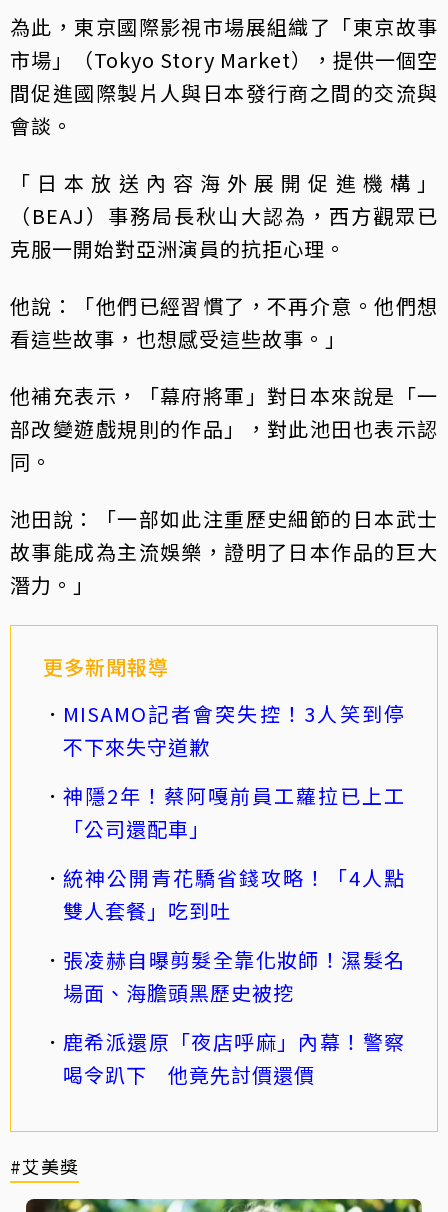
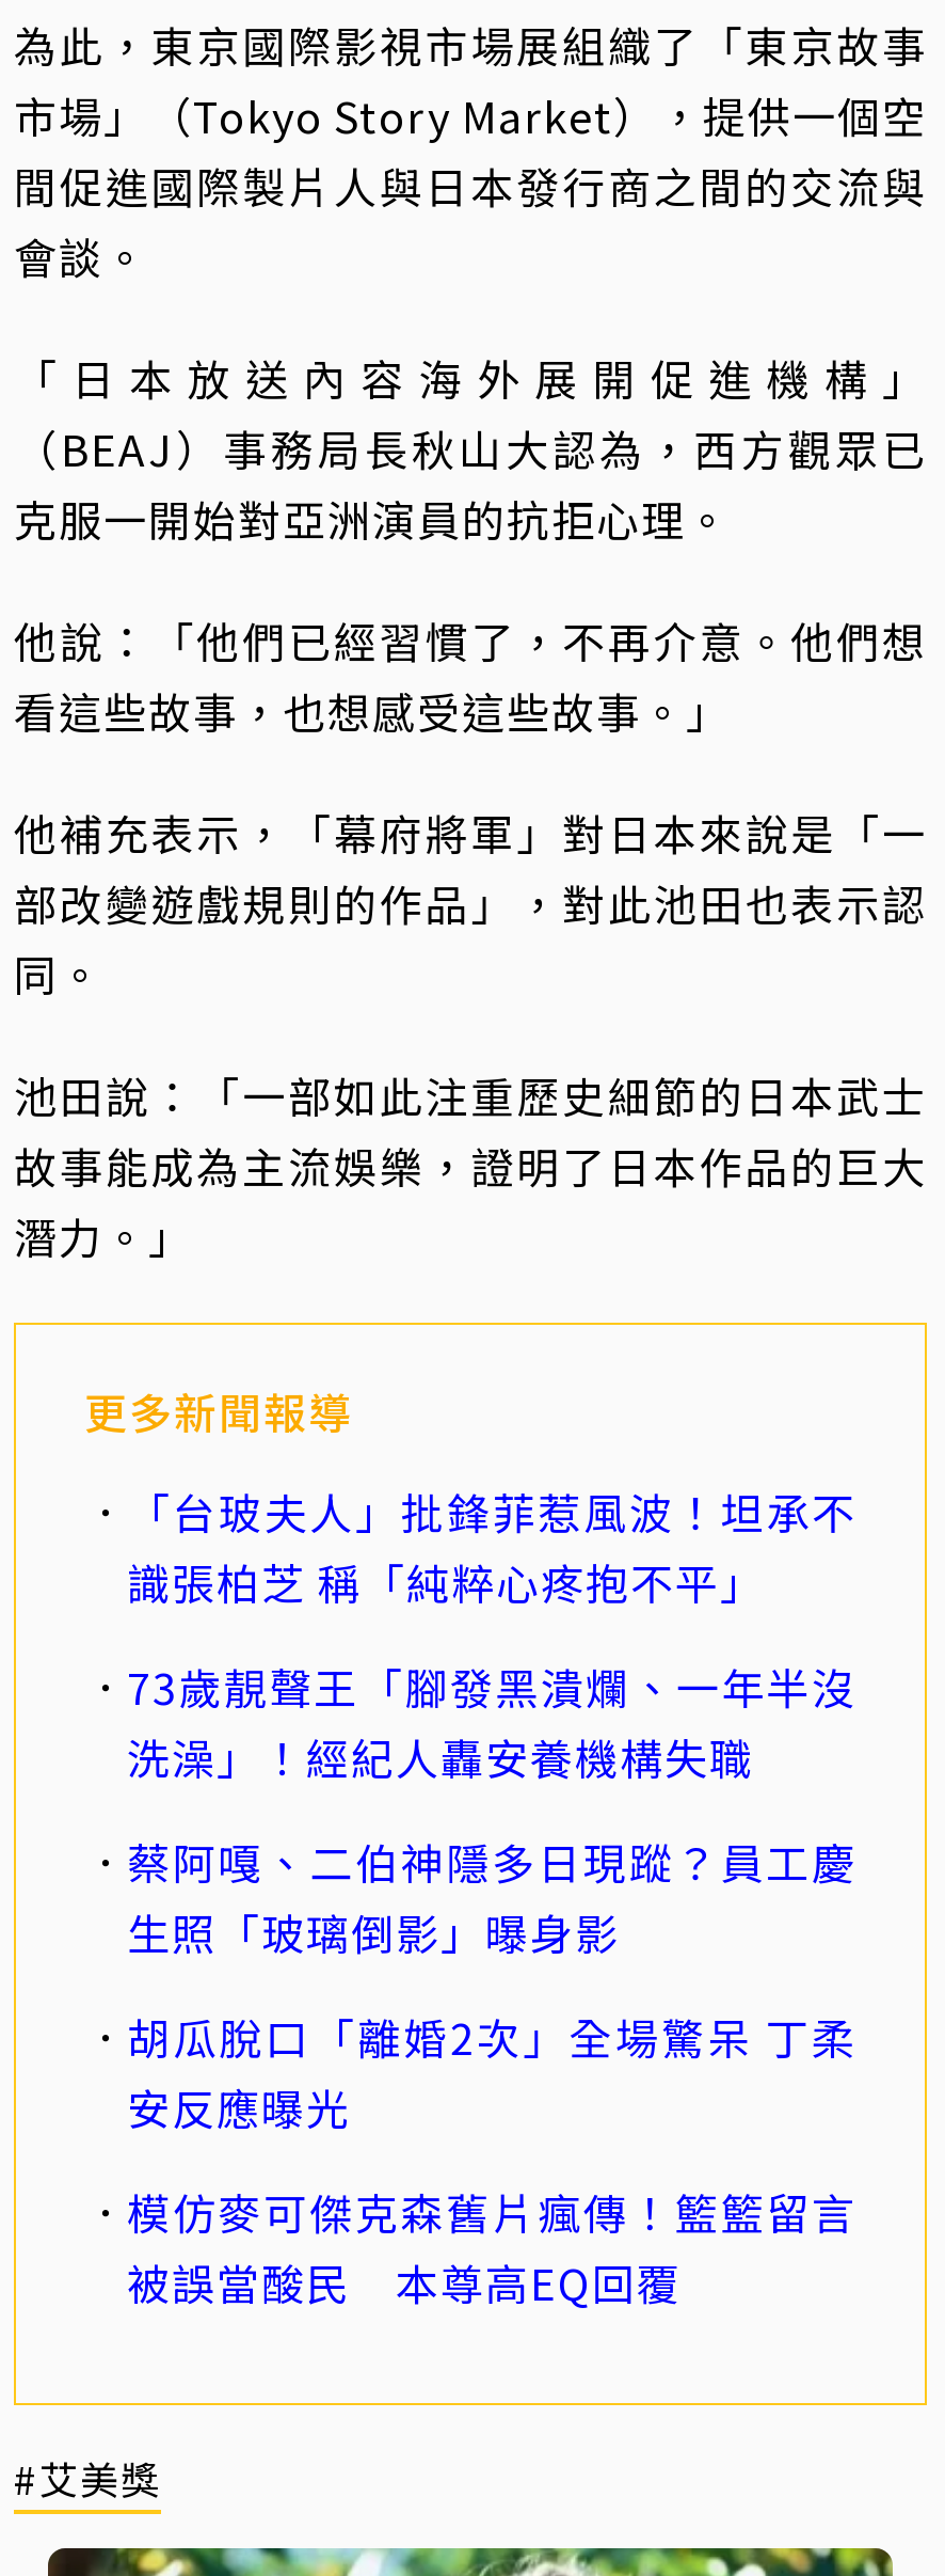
- MISAMO記者會突失控！3人笑到停
- 不下來失守道歉
+ 「台玻夫人」批鋒菲惹風波！坦承不
+ 識張柏芝 稱「純粹心疼抱不平」

- 神隱2年！蔡阿嘎前員工蘿拉已上工
- 「公司還配車」
+ 73歲靚聲王「腳發黑潰爛、一年半沒
+ 洗澡」！經紀人轟安養機構失職

- 統神公開青花驕省錢攻略！「4人點
- 雙人套餐」吃到吐
+ 蔡阿嘎、二伯神隱多日現蹤？員工慶
+ 生照「玻璃倒影」曝身影

- 張凌赫自曝剪髮全靠化妝師！濕髮名
- 場面、海膽頭黑歷史被挖
+ 胡瓜脫口「離婚2次」全場驚呆 丁柔
+ 安反應曝光

- 鹿希派還原「夜店呼麻」內幕！警察
- 喝令趴下 他竟先討價還價
+ 模仿麥可傑克森舊片瘋傳！籃籃留言
+ 被誤當酸民 本尊高EQ回覆
